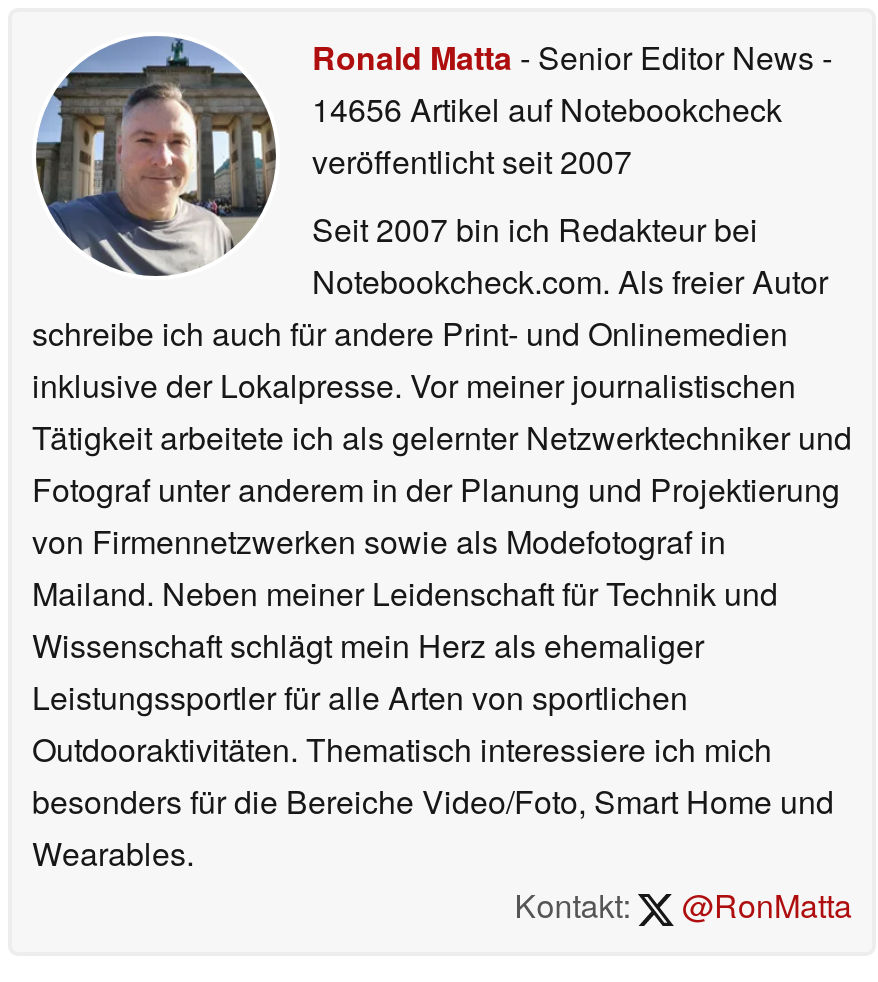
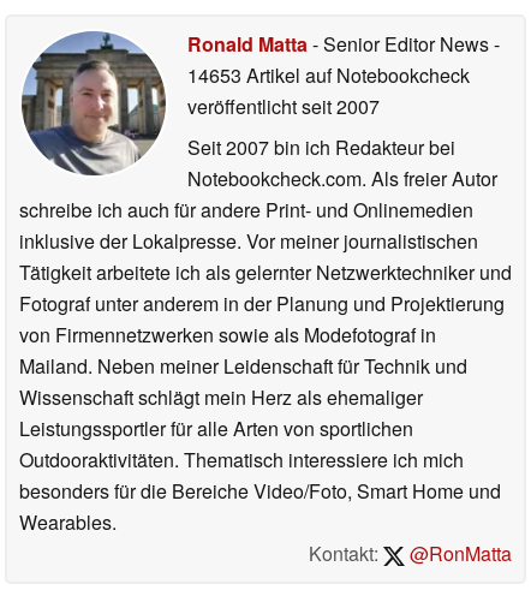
- 14656 Artikel auf Notebookcheck
+ 14653 Artikel auf Notebookcheck
